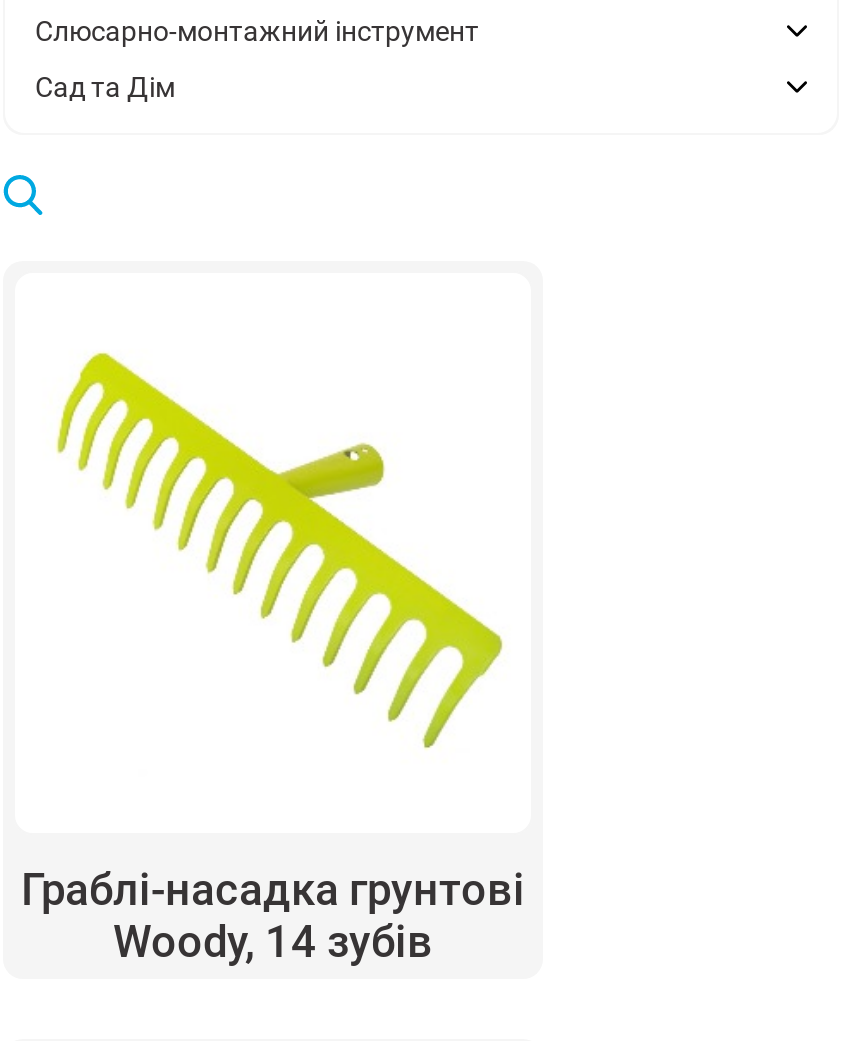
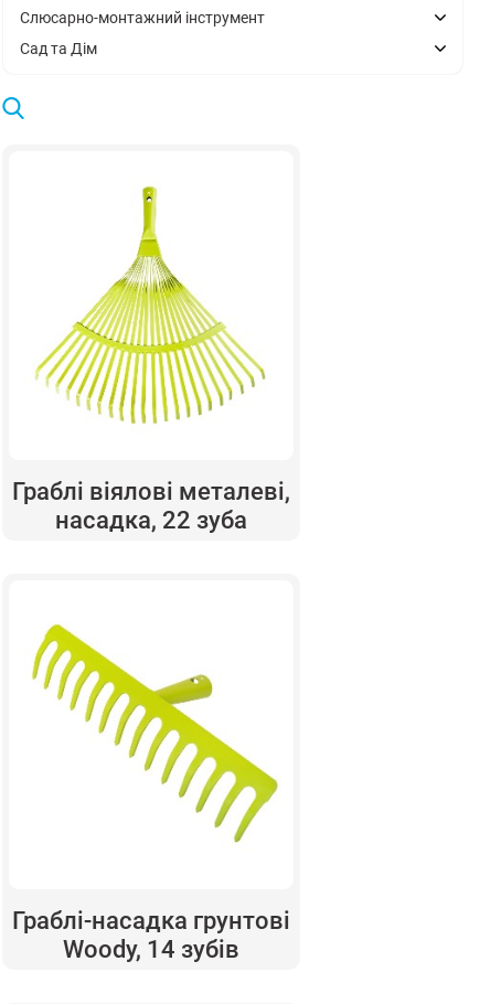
+ Граблі віялові металеві,
+ насадка, 22 зуба

+ [image]
